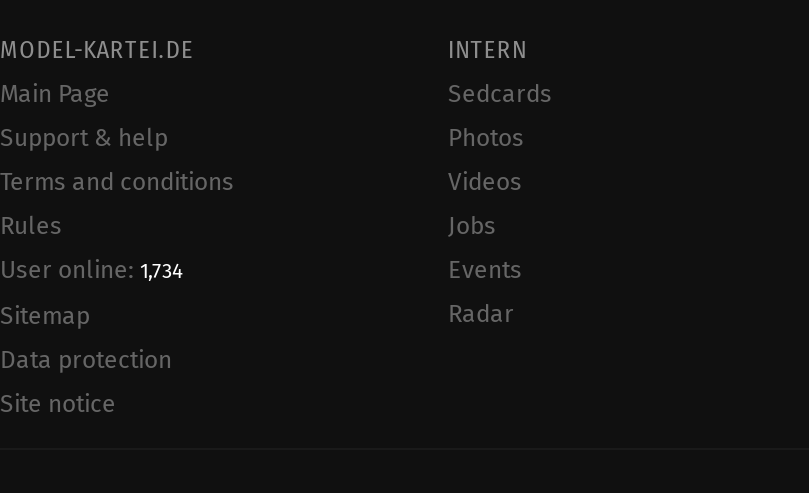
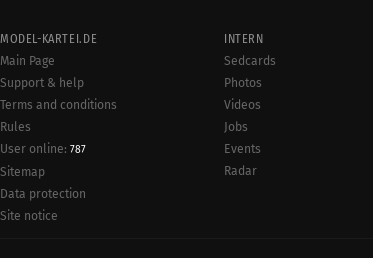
- User online: 1,734
+ User online: 787
